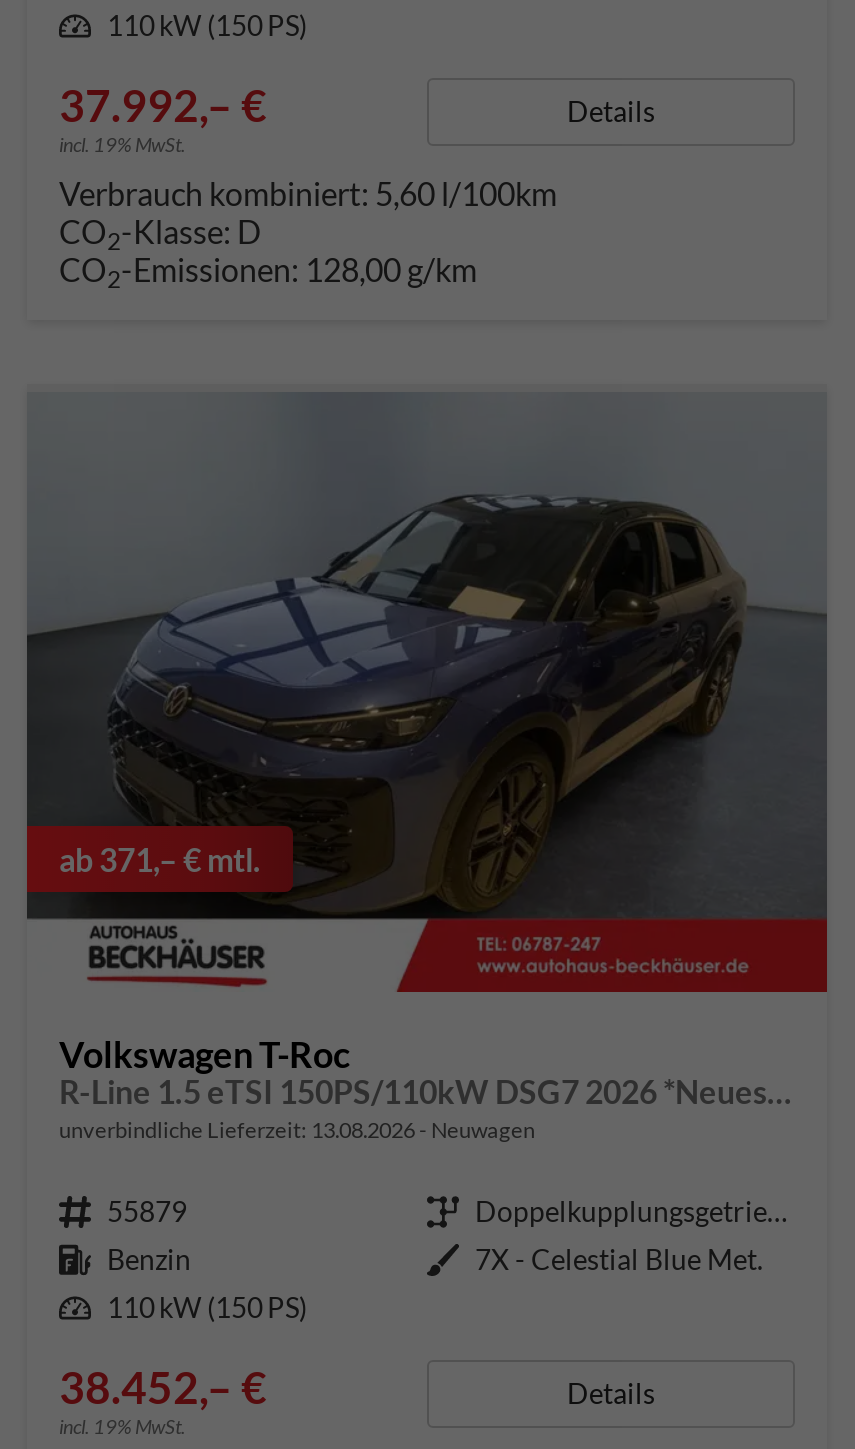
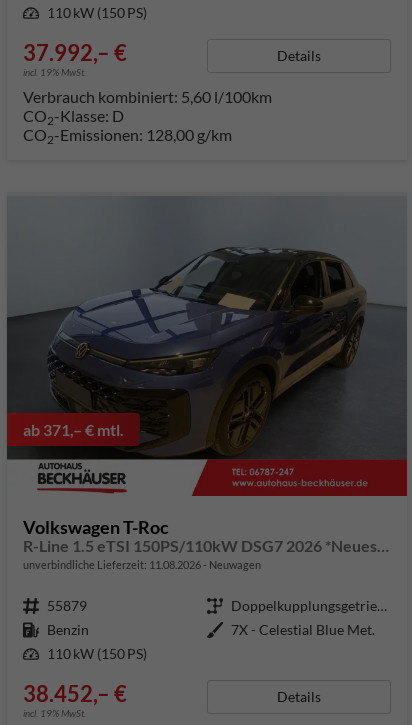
- unverbindliche Lieferzeit: 13.08.2026 Neuwagen
+ unverbindliche Lieferzeit: 11.08.2026 Neuwagen
